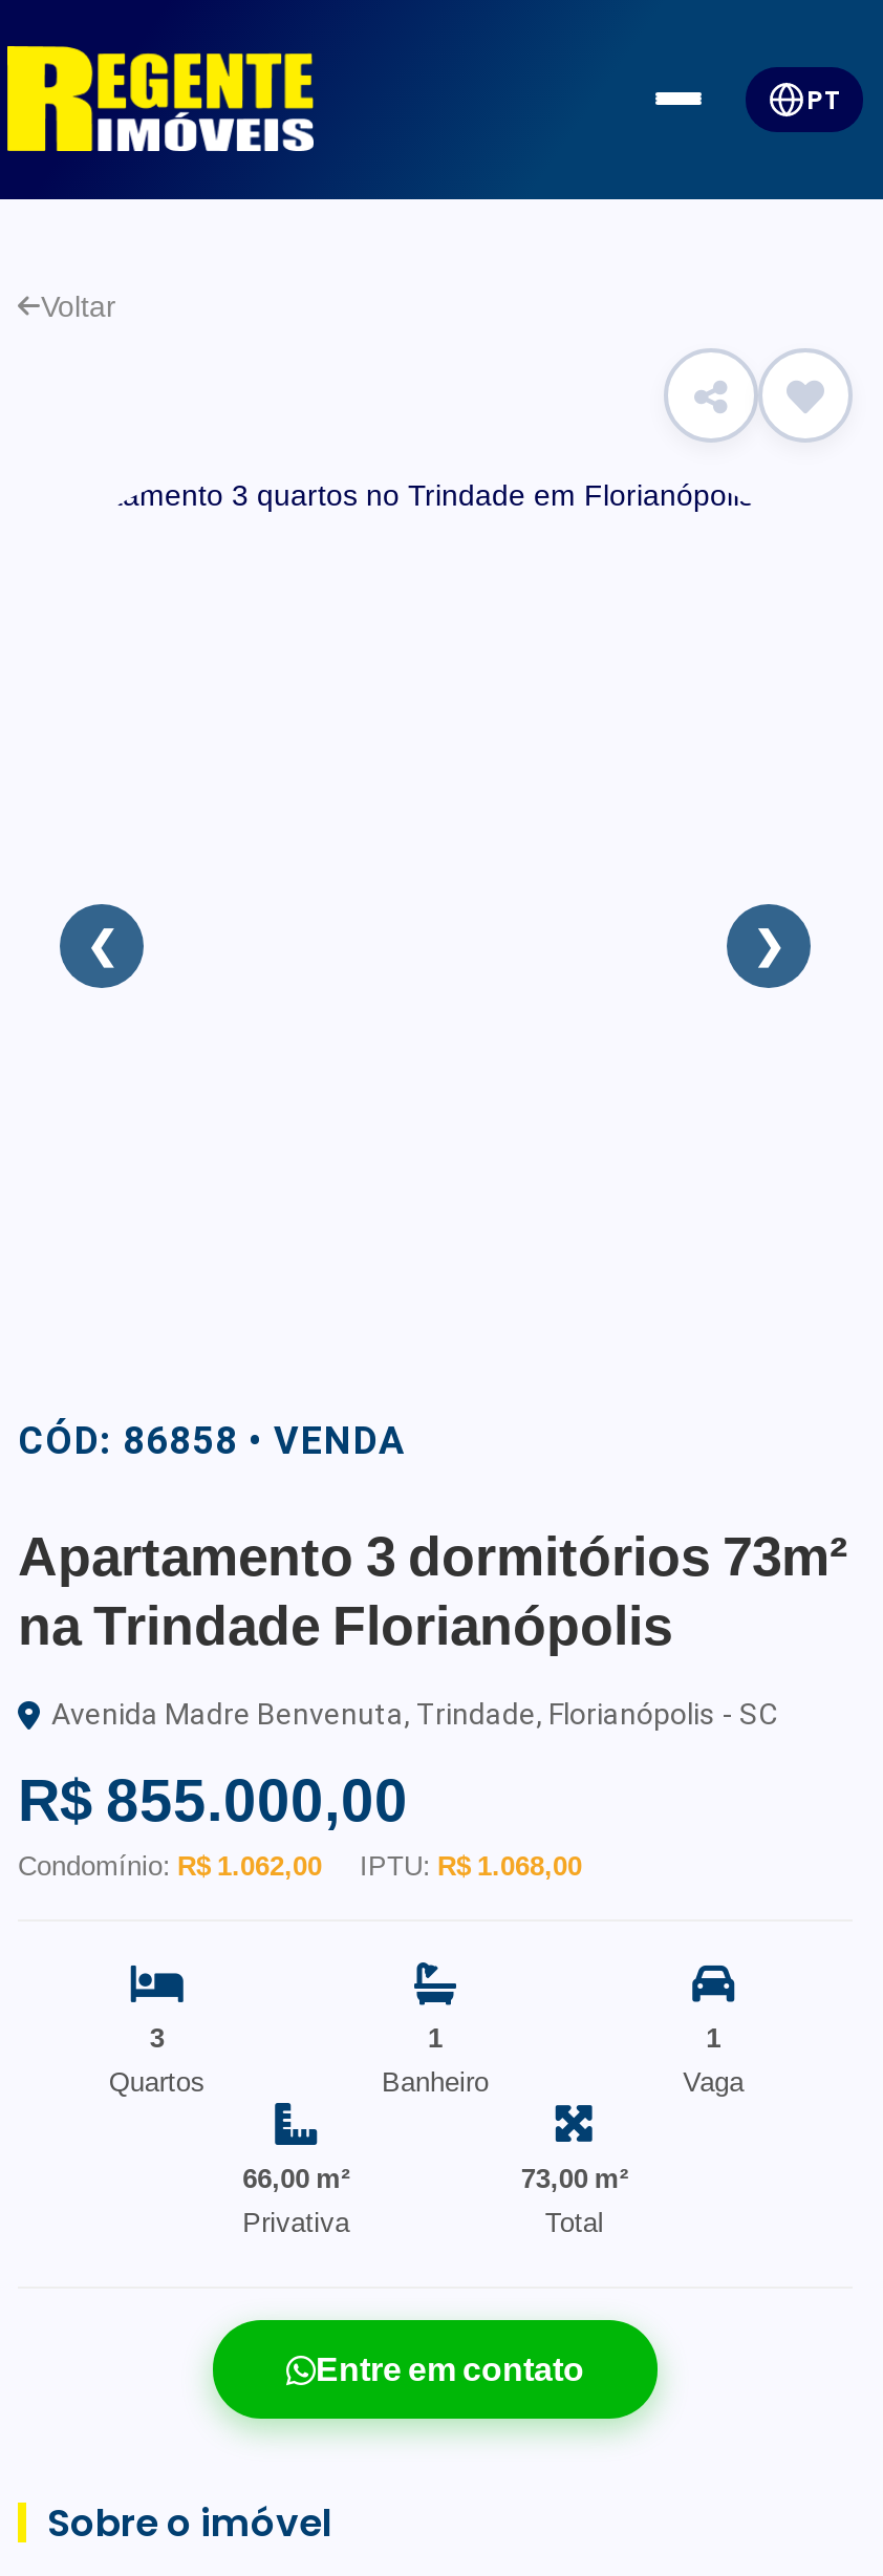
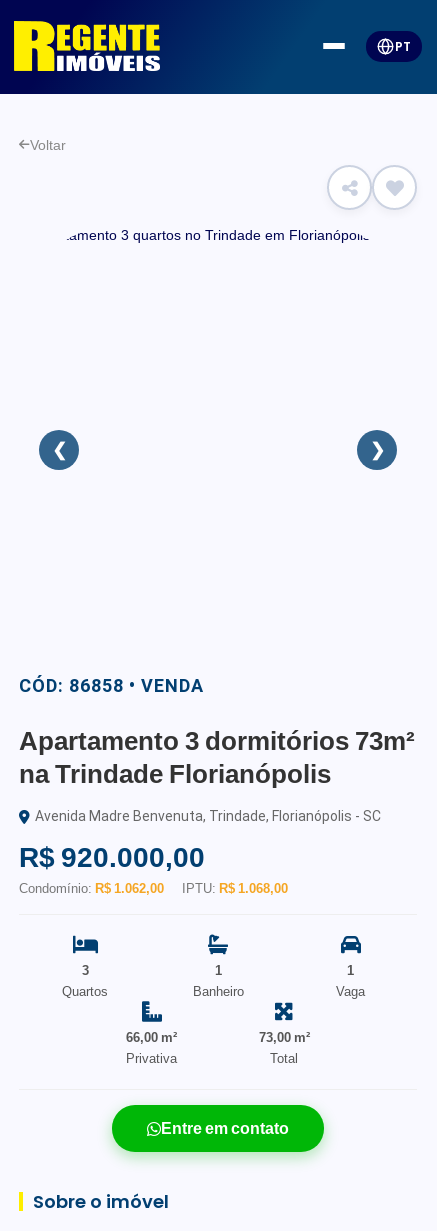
- R$ 855.000,00
+ R$ 920.000,00
